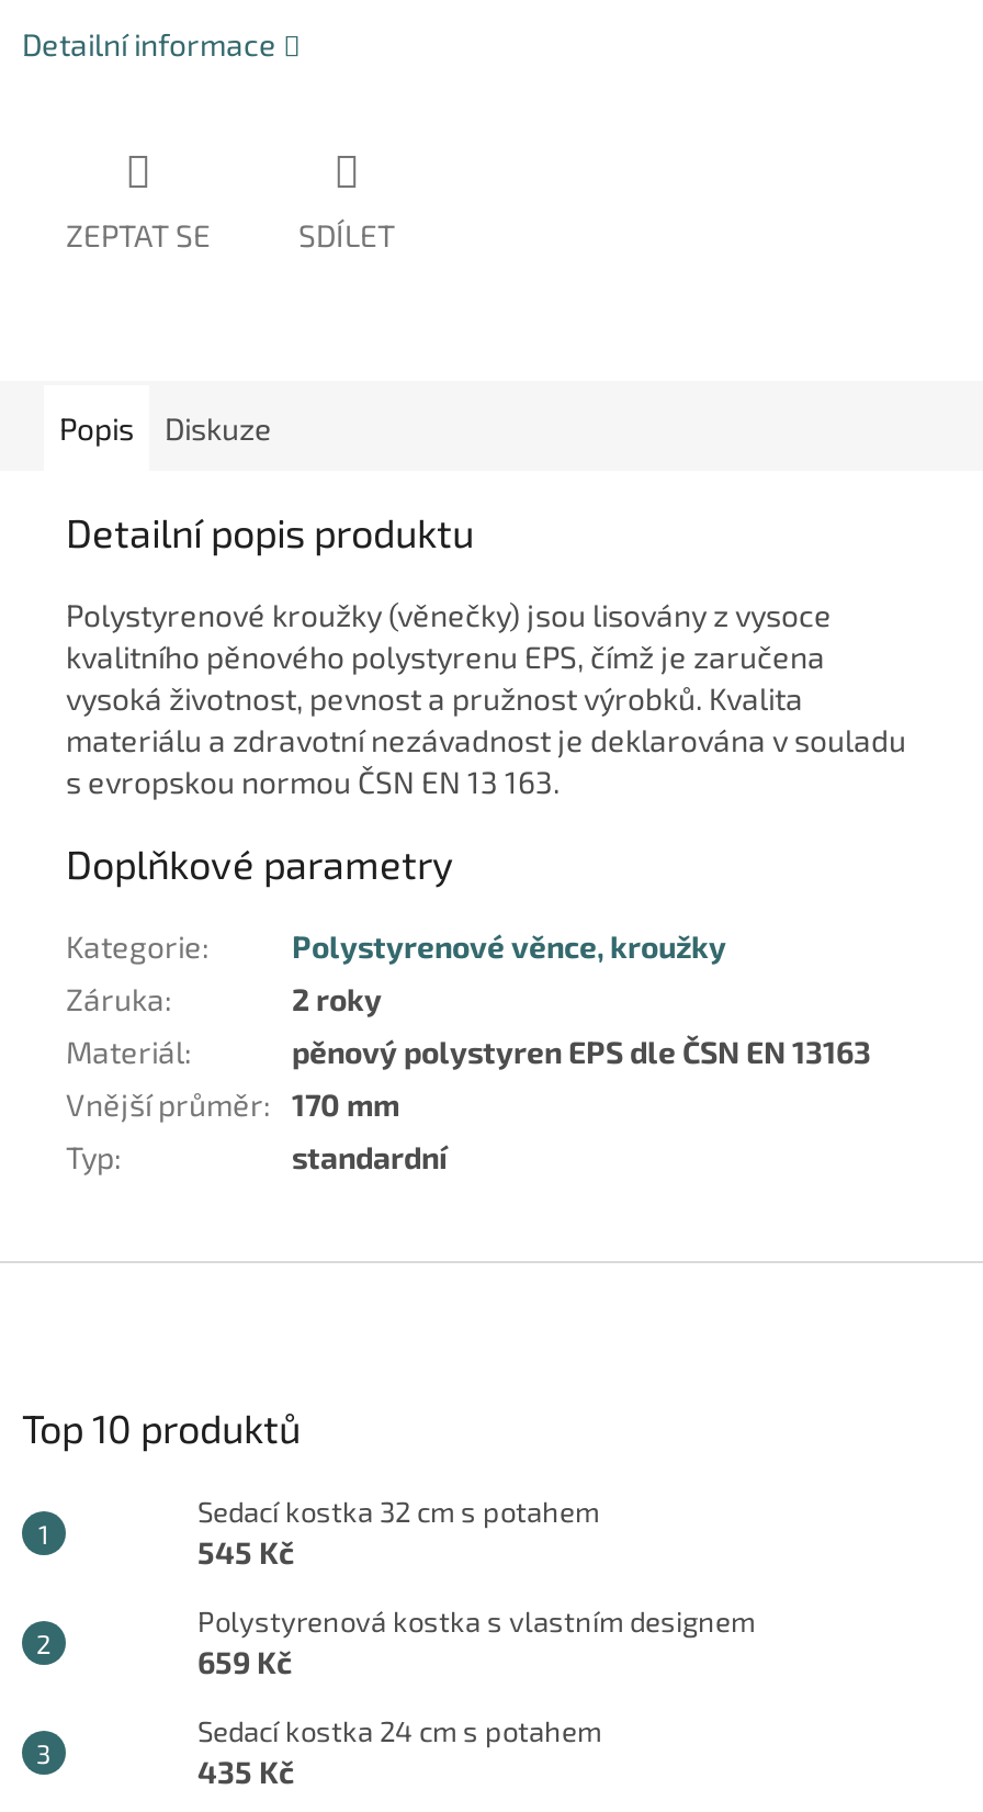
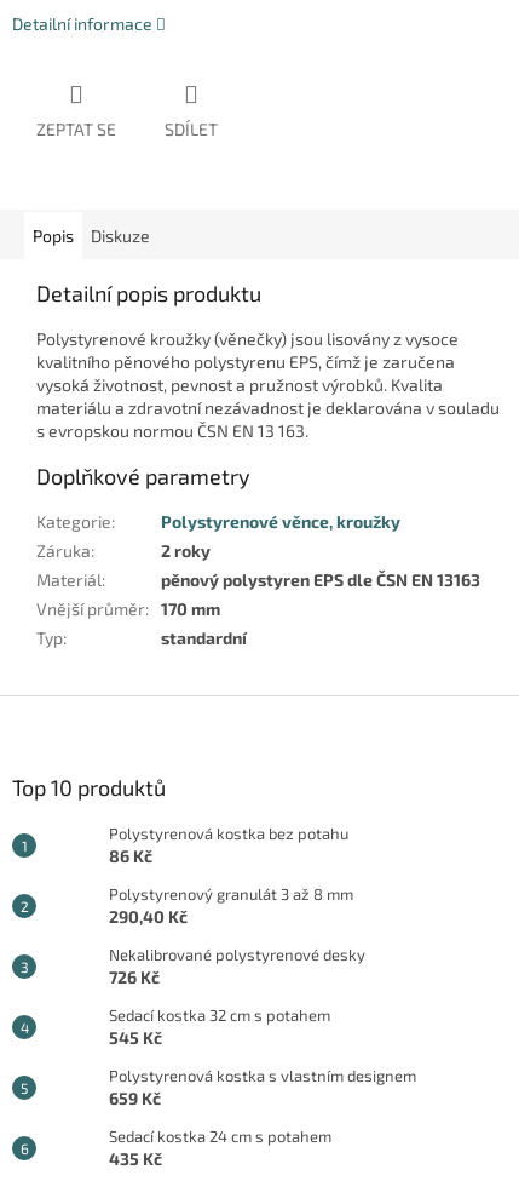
+ Polystyrenová kostka bez potahu
+ 86 Kč
+ Polystyrenový granulát 3 až 8 mm
+ 290,40 Kč
+ Nekalibrované polystyrenové desky
+ 726 Kč
